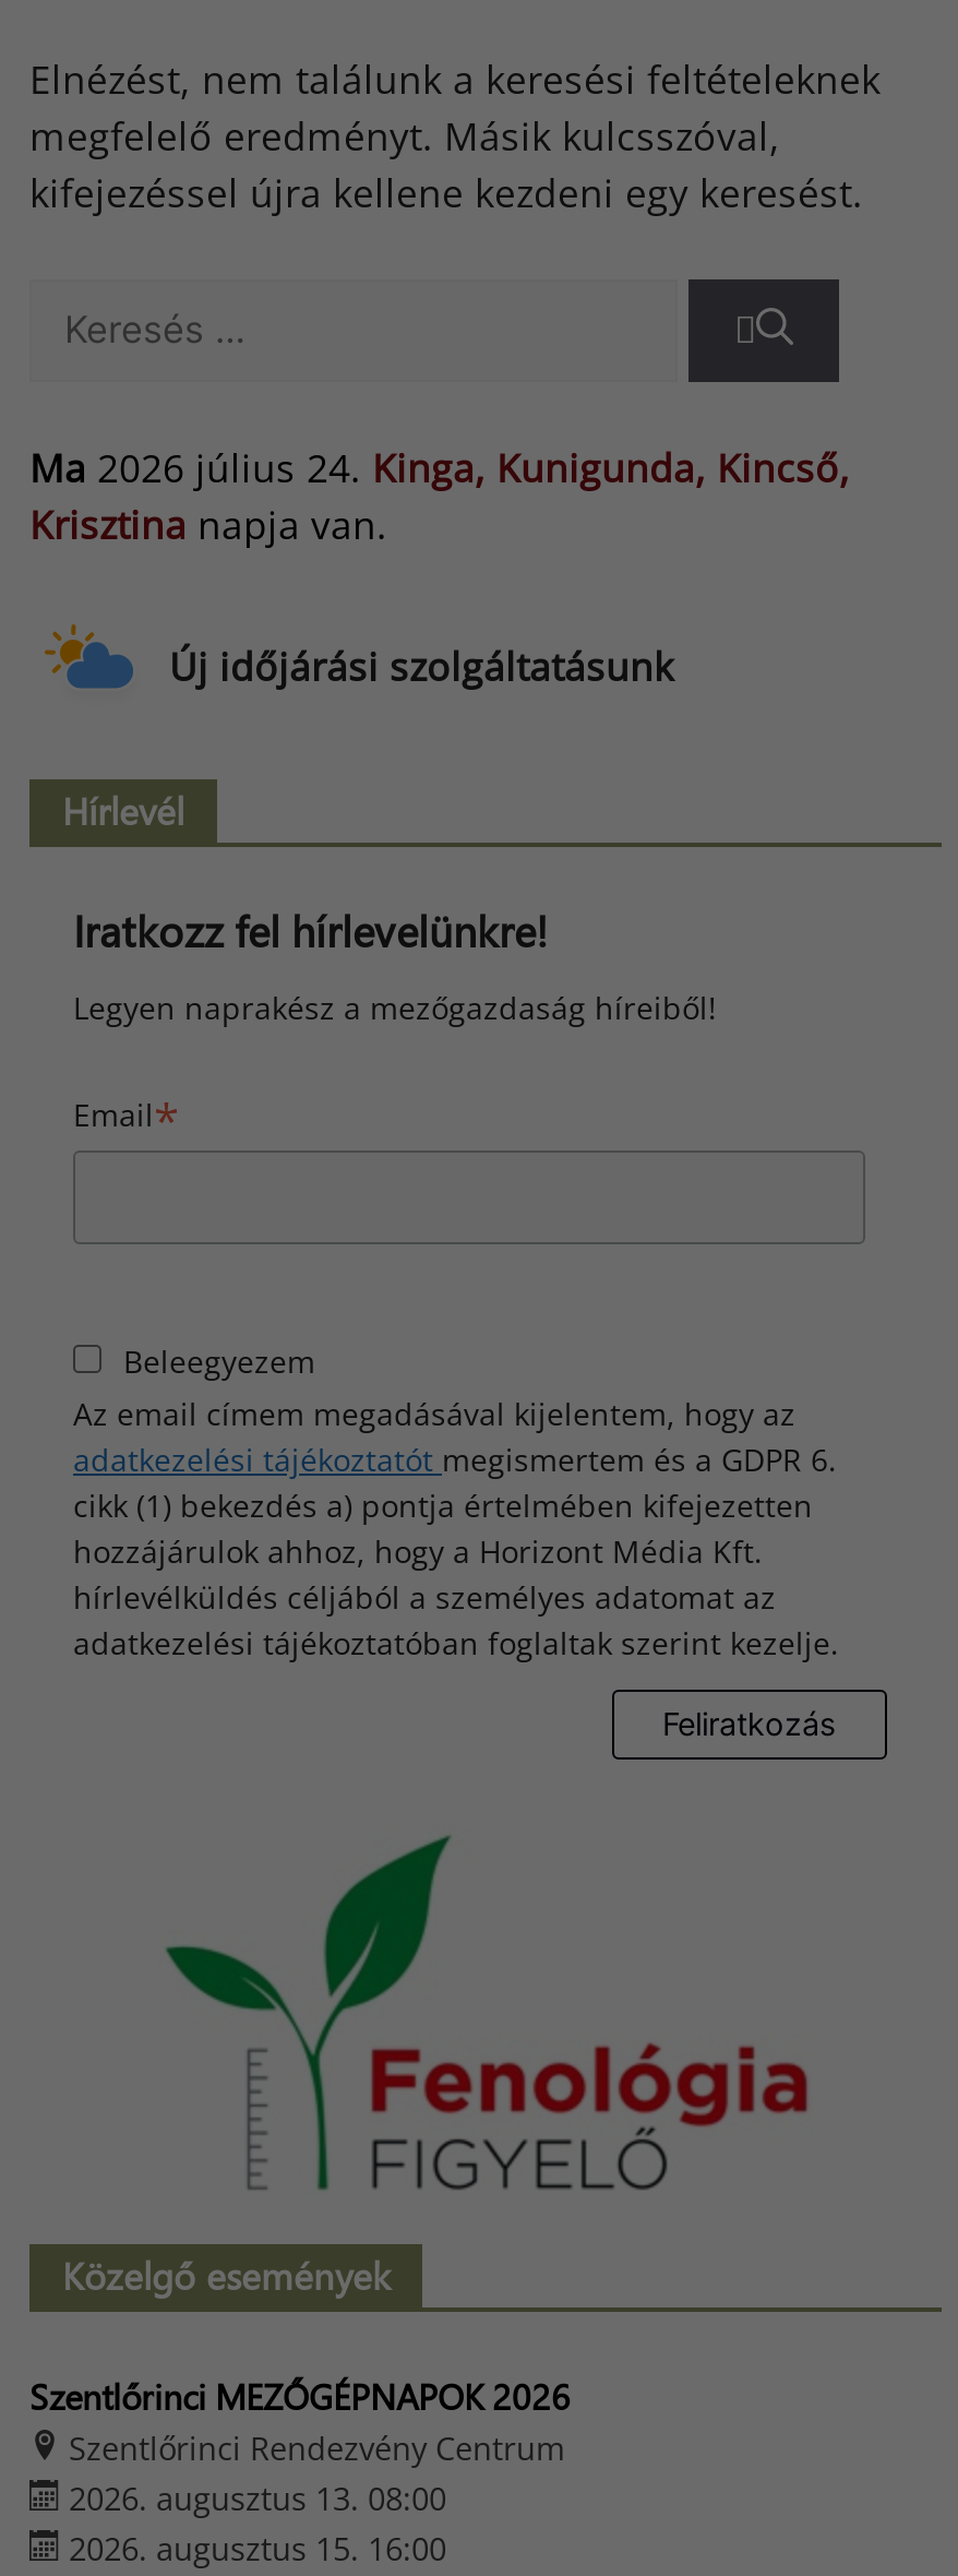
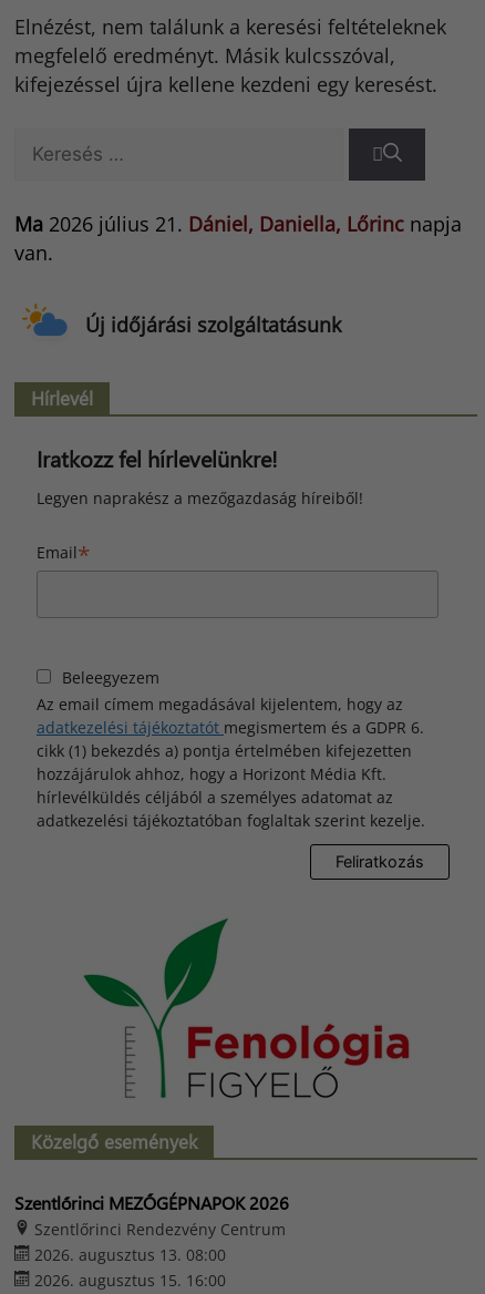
- Ma 2026 július 24. Kinga, Kunigunda, Kincső,
- Krisztina napja van.
+ Ma 2026 július 21. Dániel, Daniella, Lőrinc napja
+ van.
